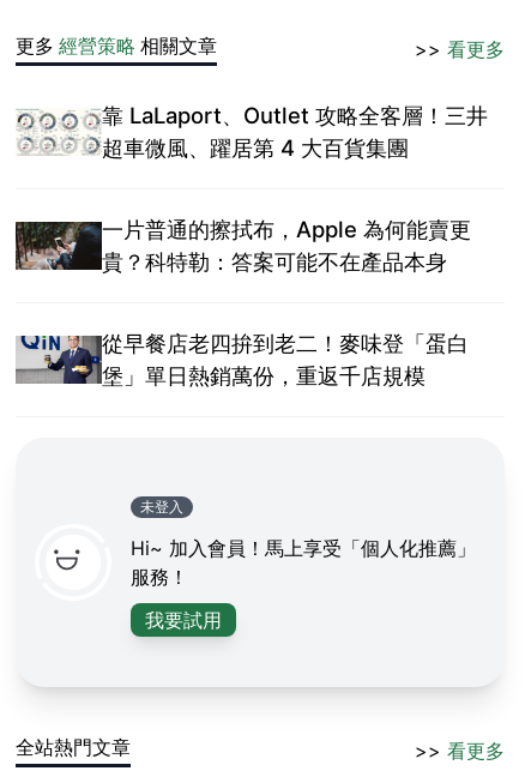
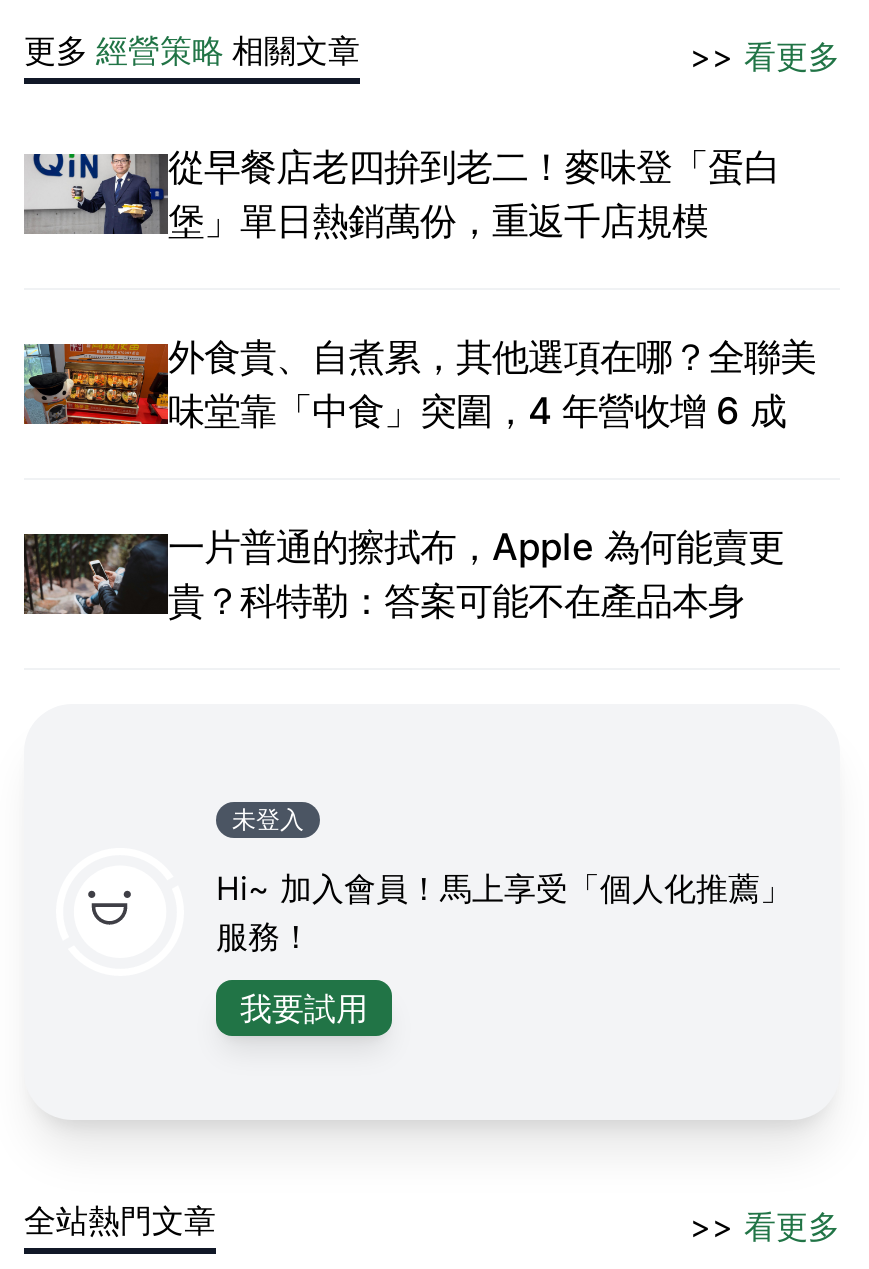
- [image]
- 靠 LaLaport、Outlet 攻略全客層！三井
- 超車微風、躍居第 4 大百貨集團
+ [image]
+ 外食貴、自煮累，其他選項在哪？全聯美
+ 味堂靠「中食」突圍，4 年營收增 6 成

moved down: [image] | 一片普通的擦拭布，Apple 為何能賣更 | 貴？科特勒：答案可能不在產品本身

moved up: [image] | 從早餐店老四拚到老二！麥味登「蛋白 | 堡」單日熱銷萬份，重返千店規模
